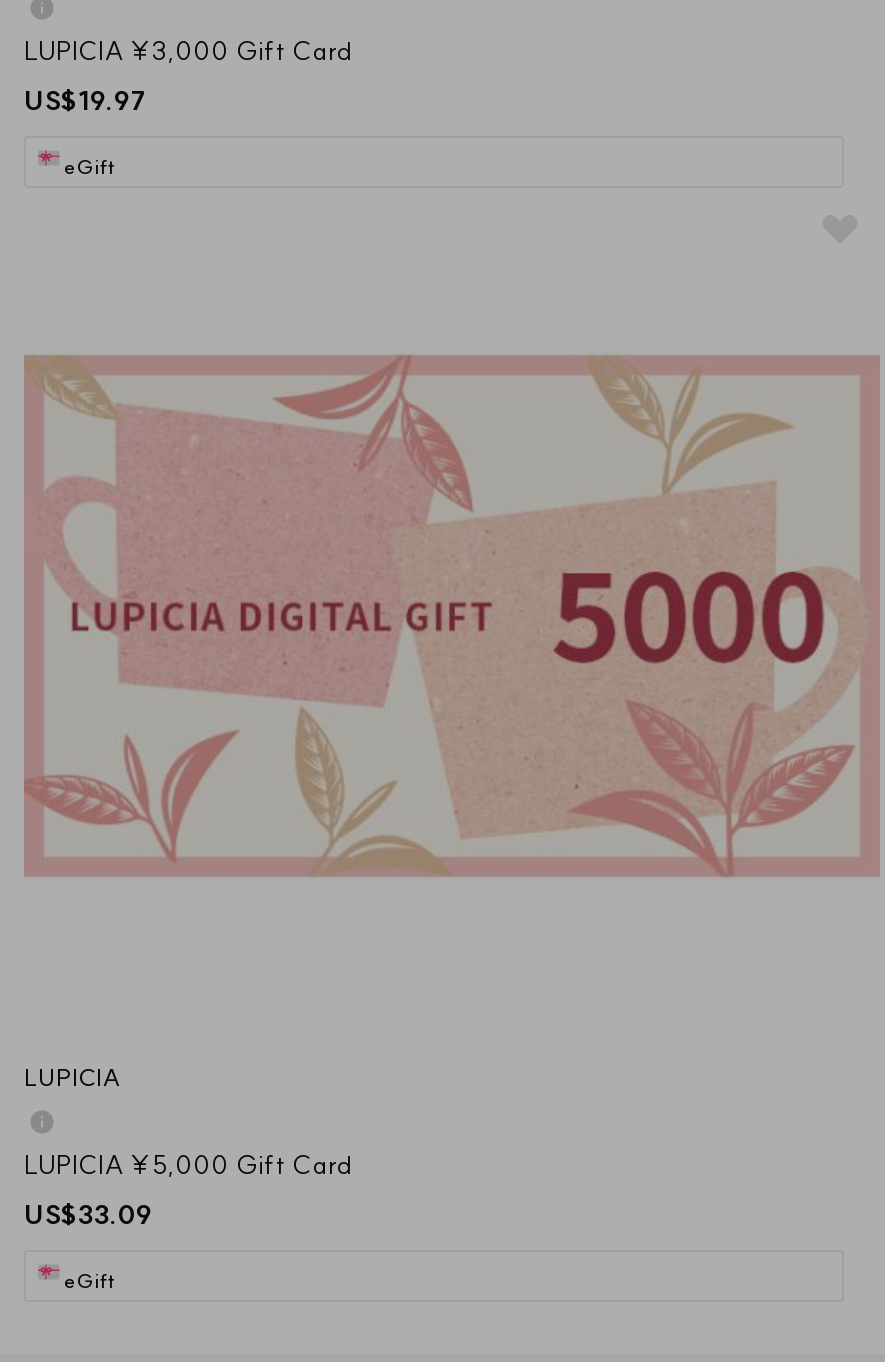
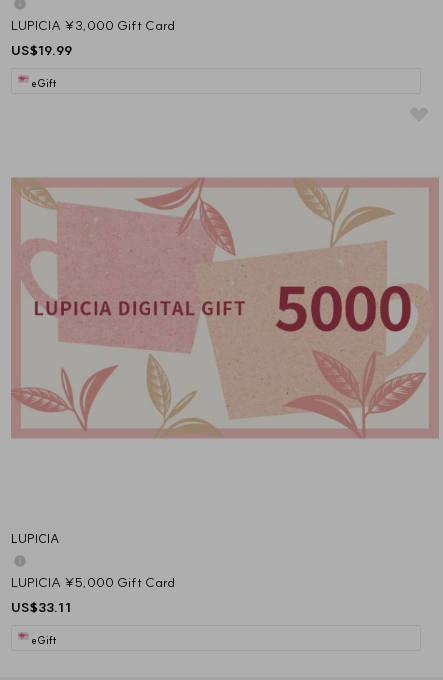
- US$19.97
+ US$19.99

- US$33.09
+ US$33.11
